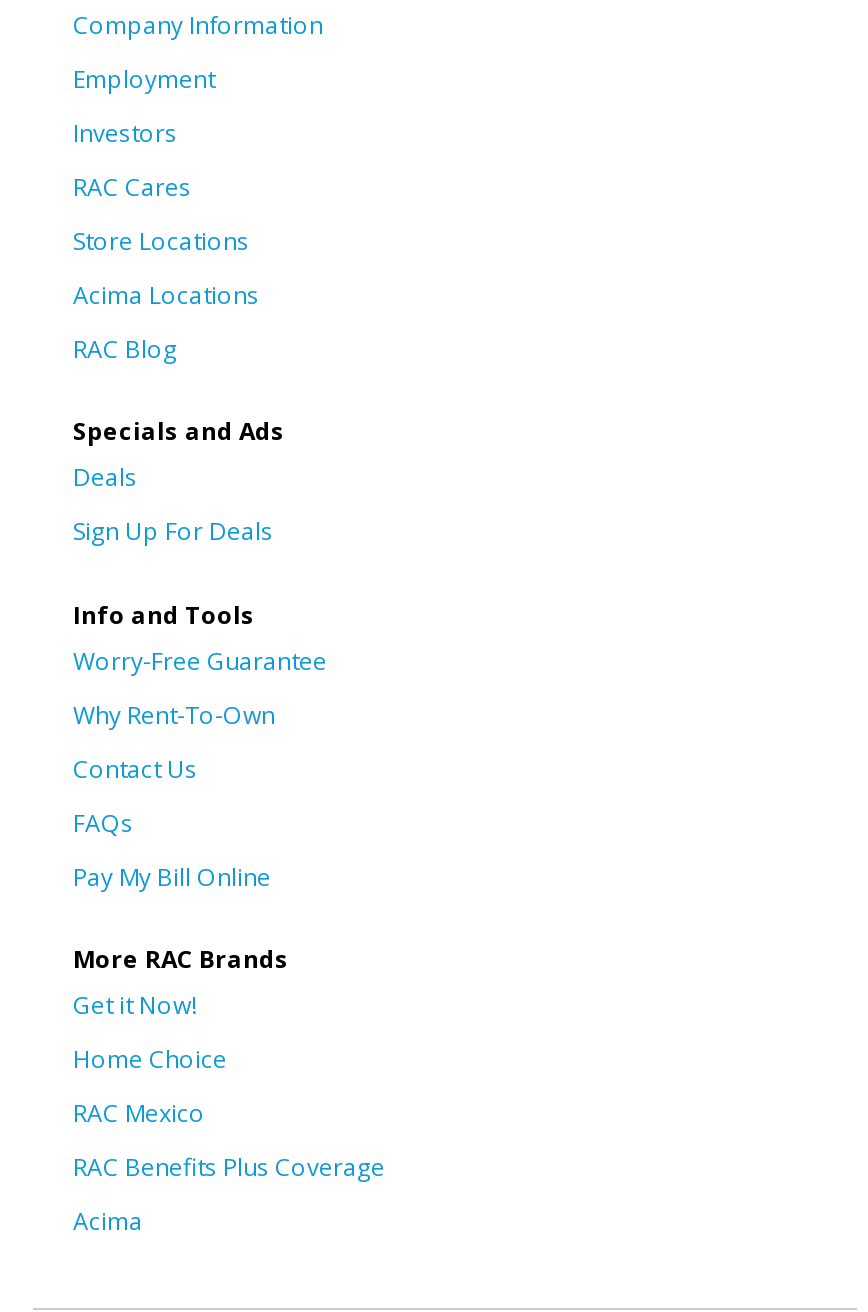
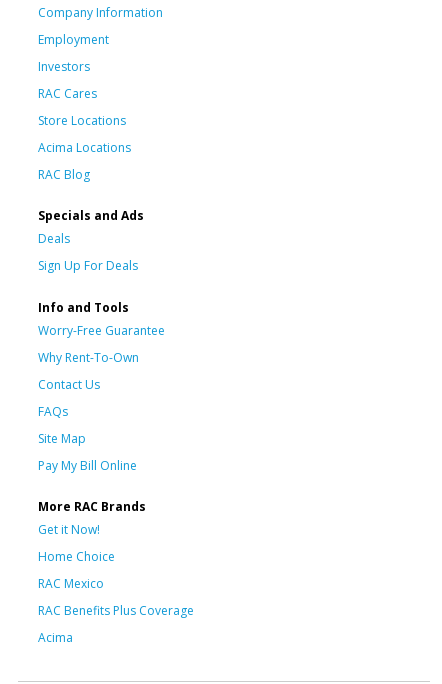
+ Site Map
